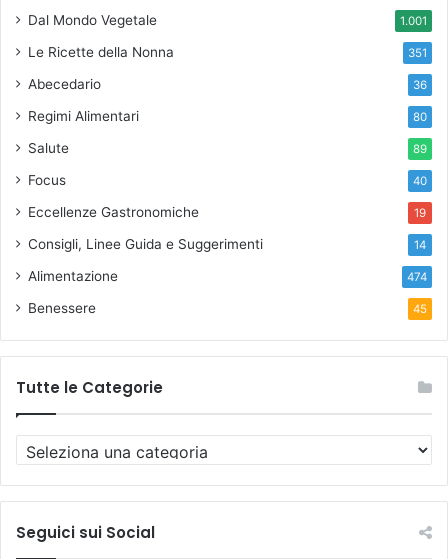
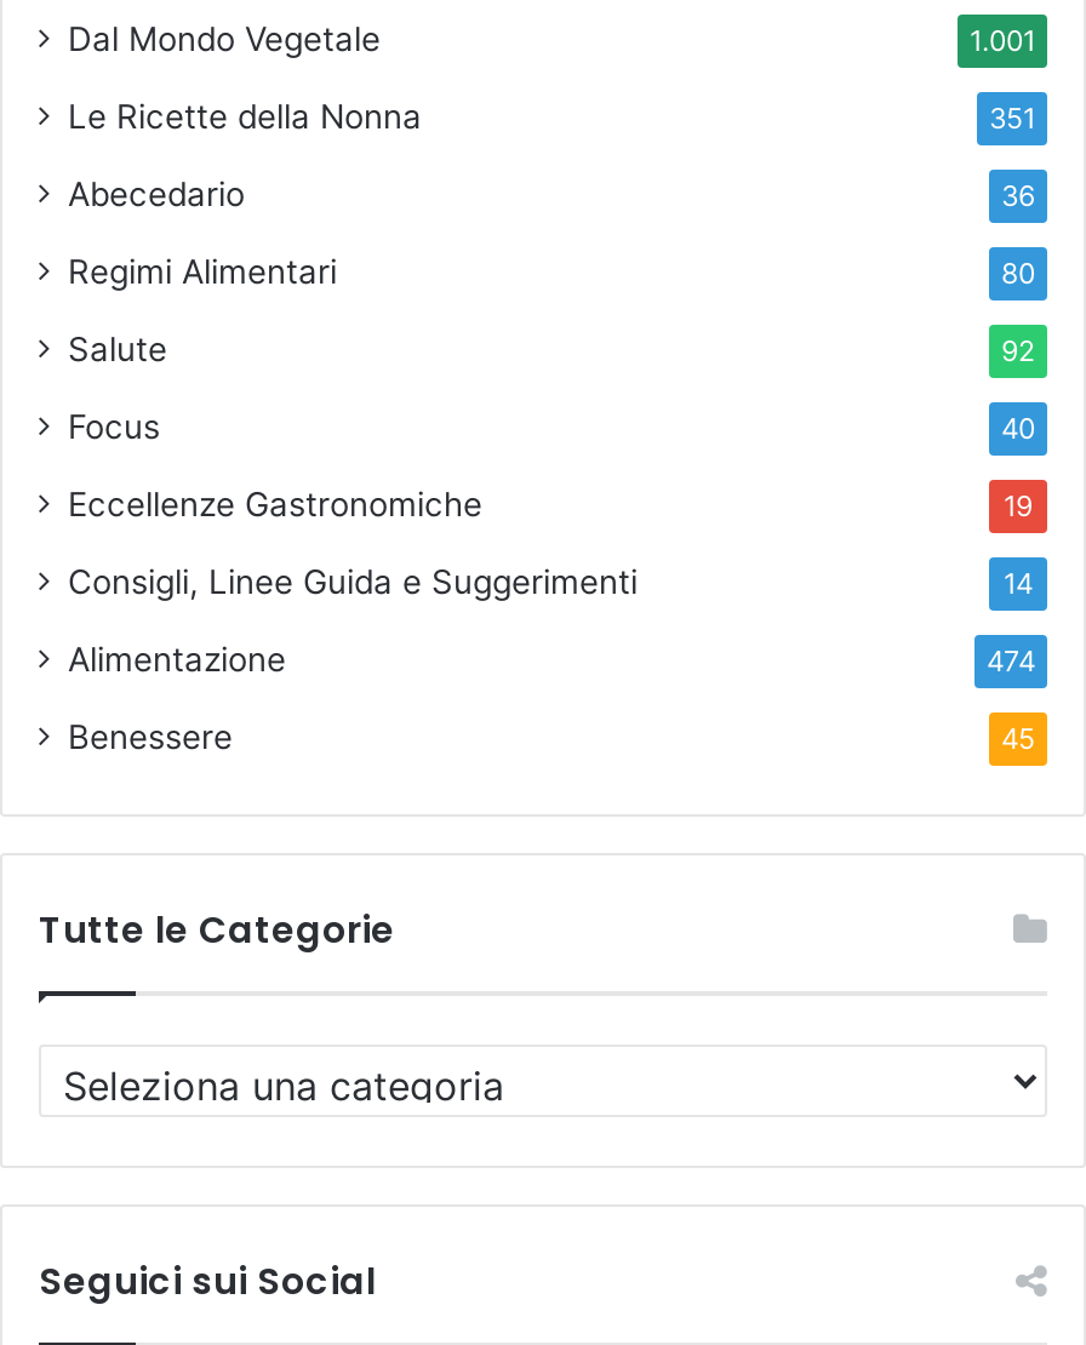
- 89
+ 92
